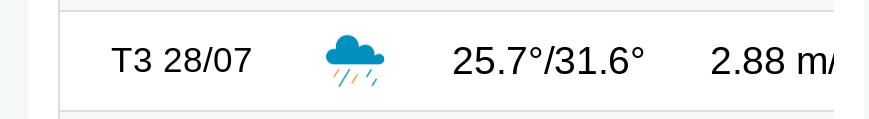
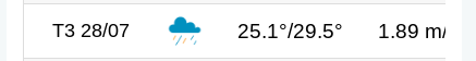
- 25.7°/31.6°
+ 25.1°/29.5°

- 2.88 m/s
+ 1.89 m/s
